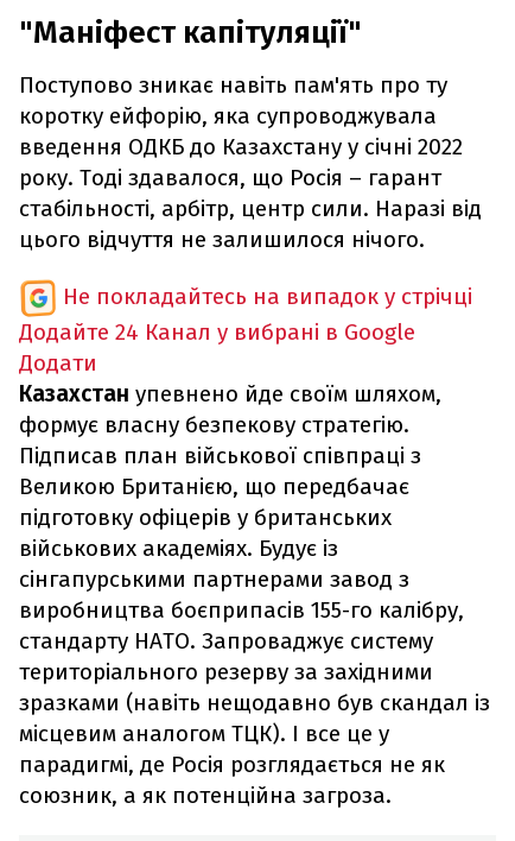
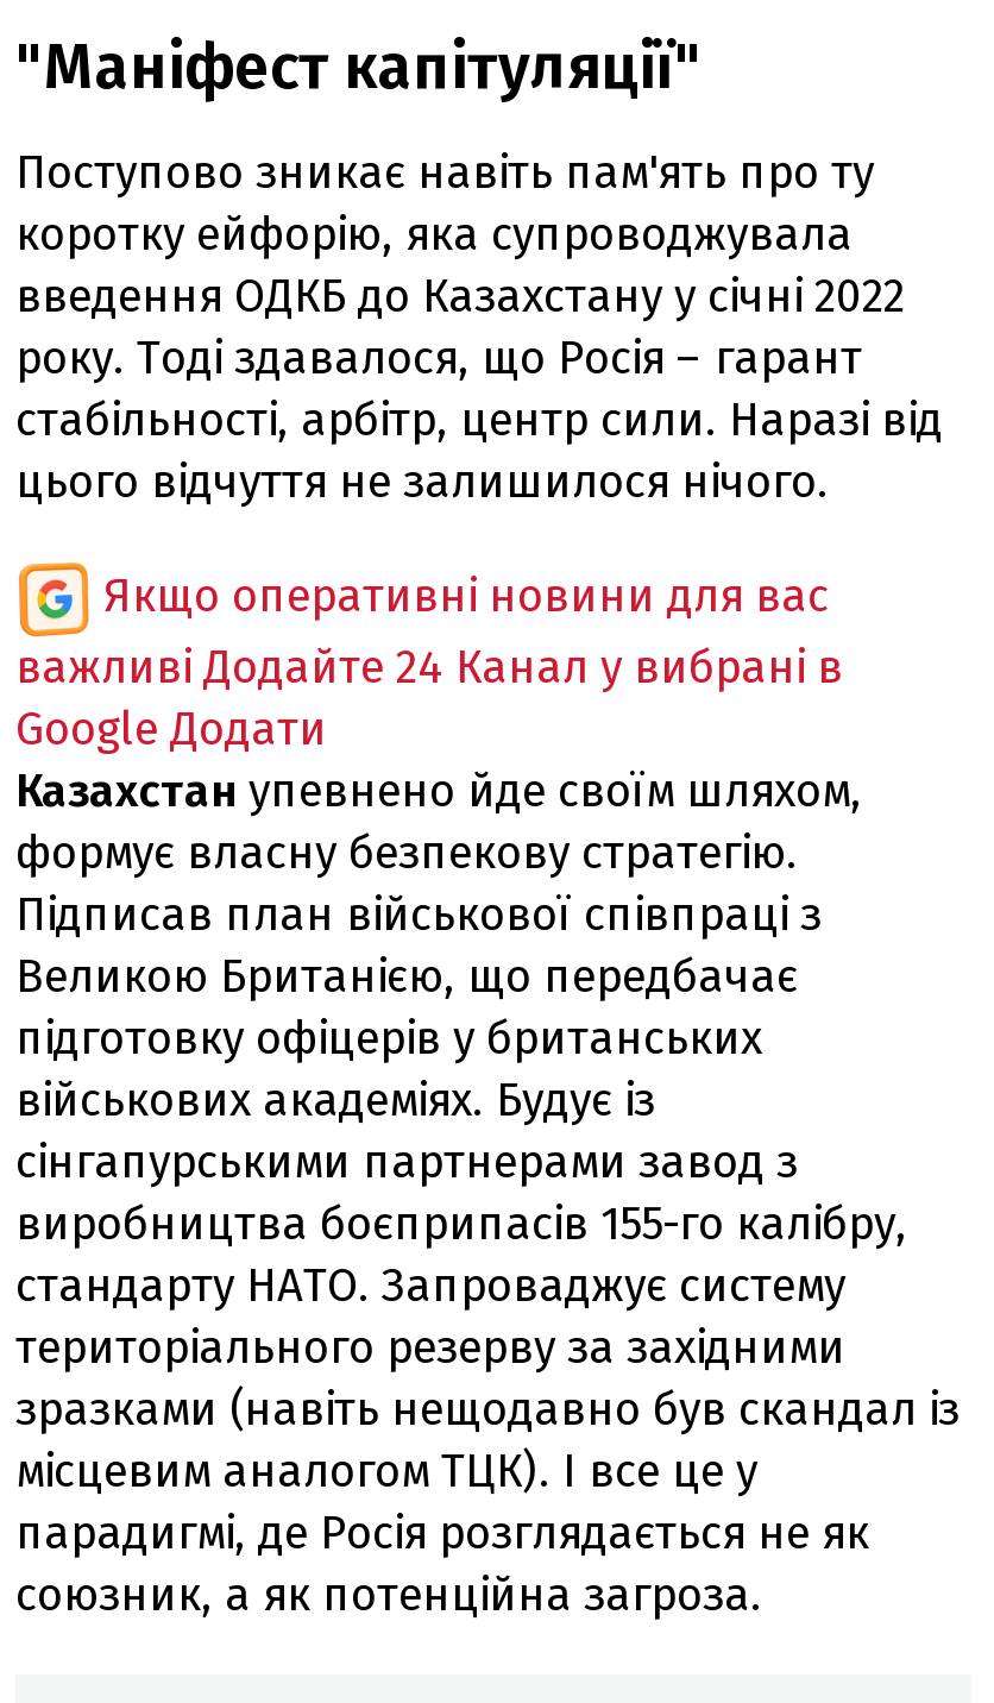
- Не покладайтесь на випадок у стрічці
- Додайте 24 Канал у вибрані в Google
- Додати
+ Якщо оперативні новини для вас
+ важливі Додайте 24 Канал у вибрані в
+ Google Додати
